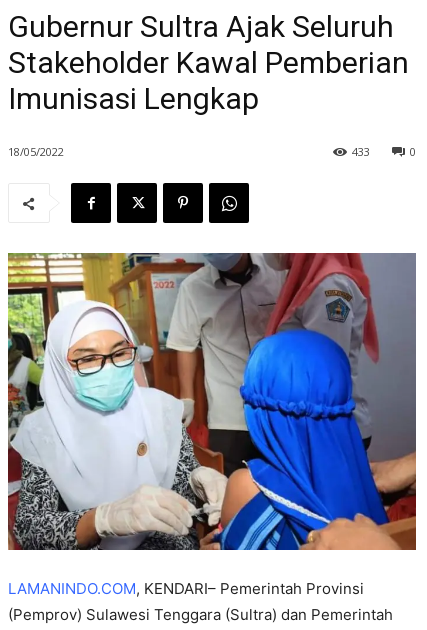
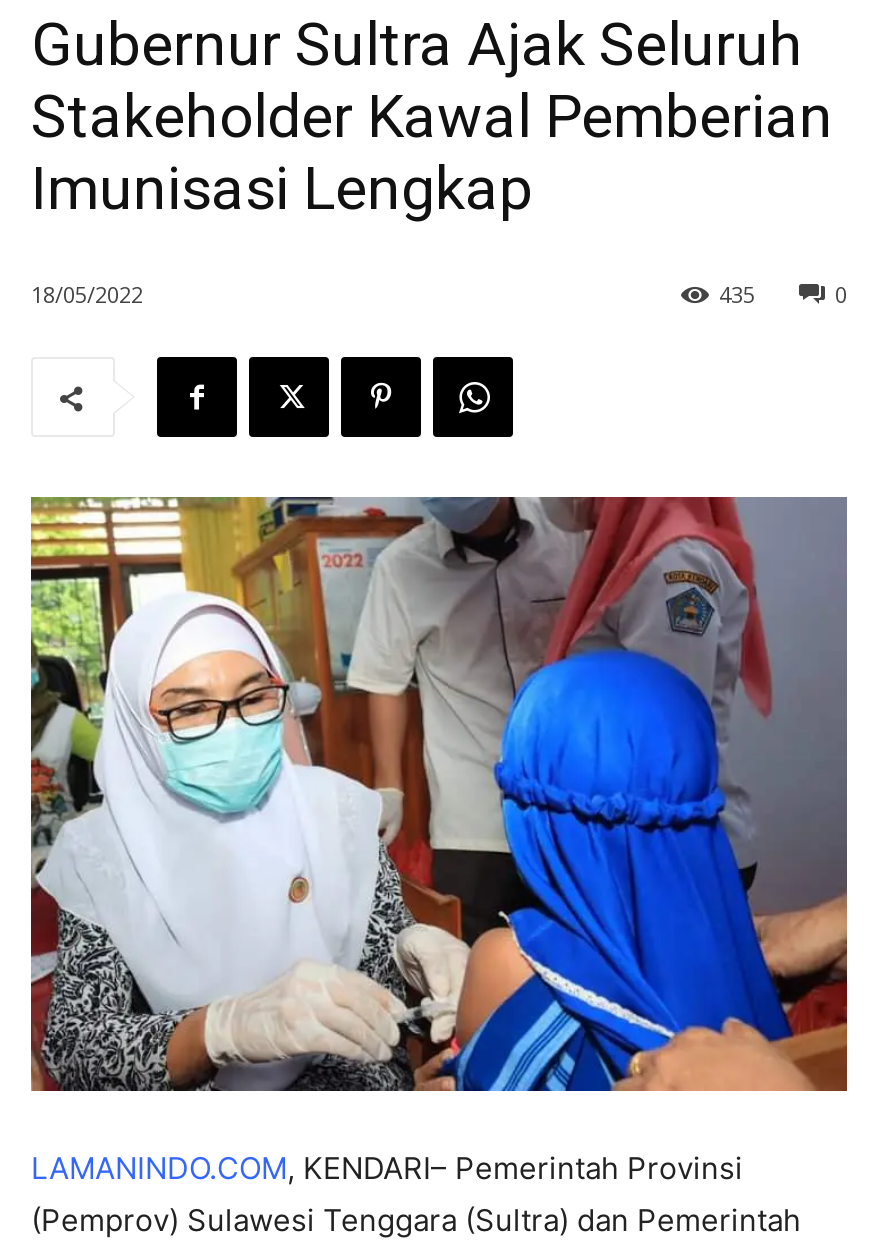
- 433
+ 435
